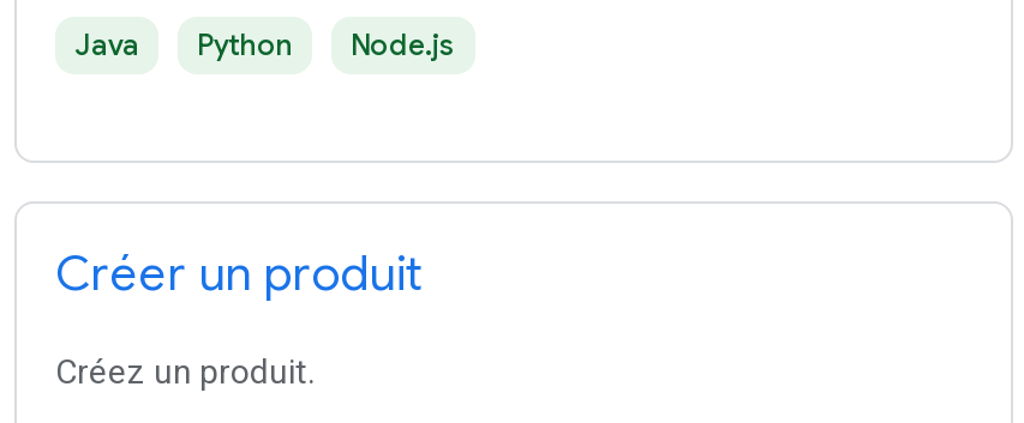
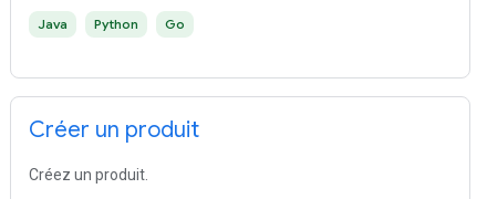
- Node.js
+ Go
